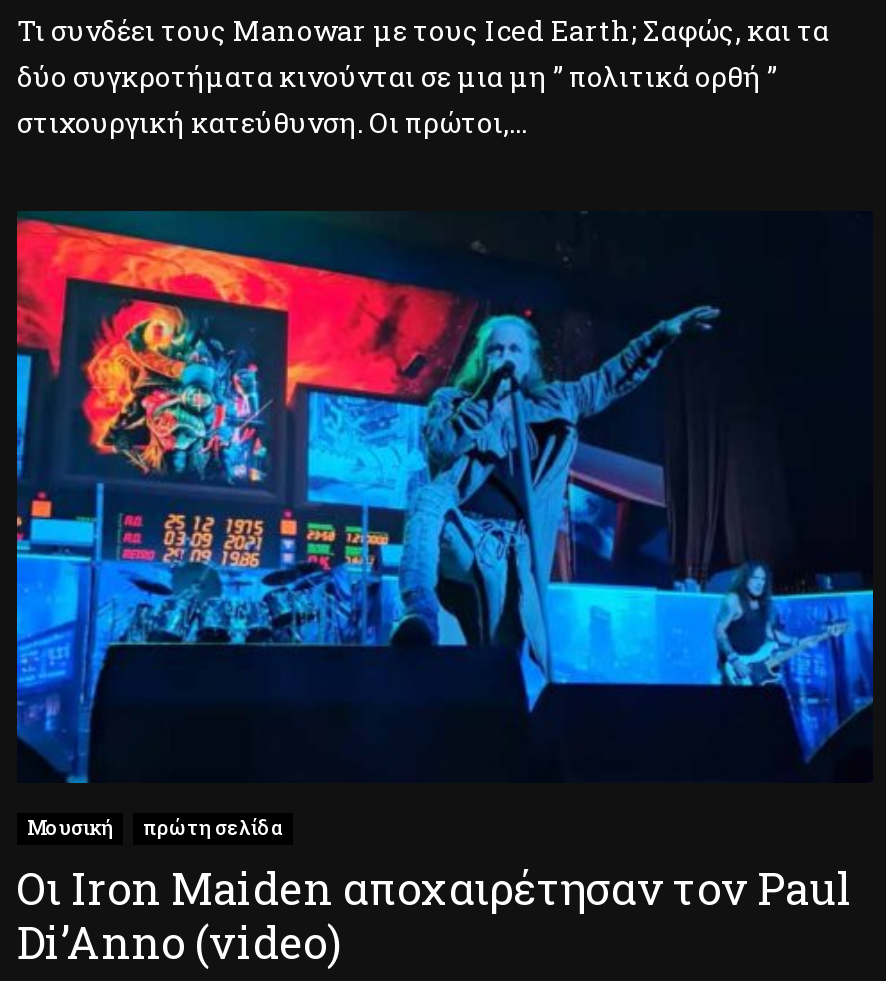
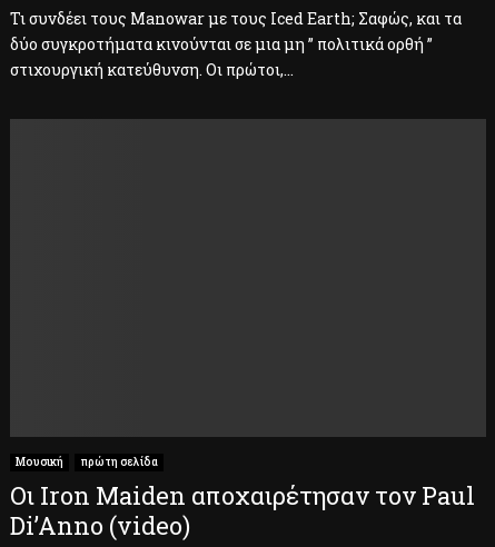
- [image]
